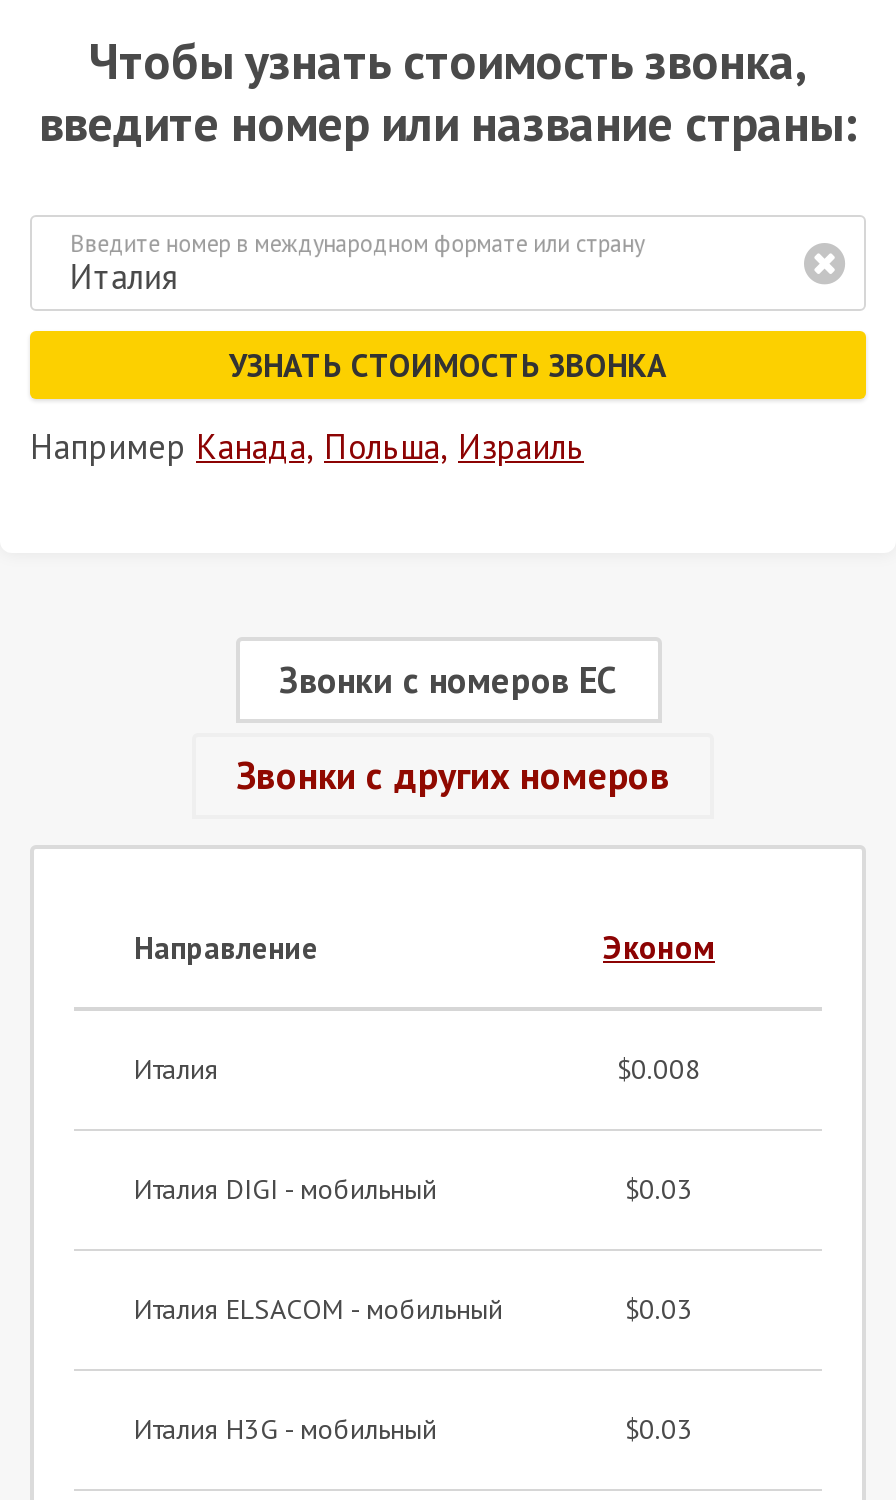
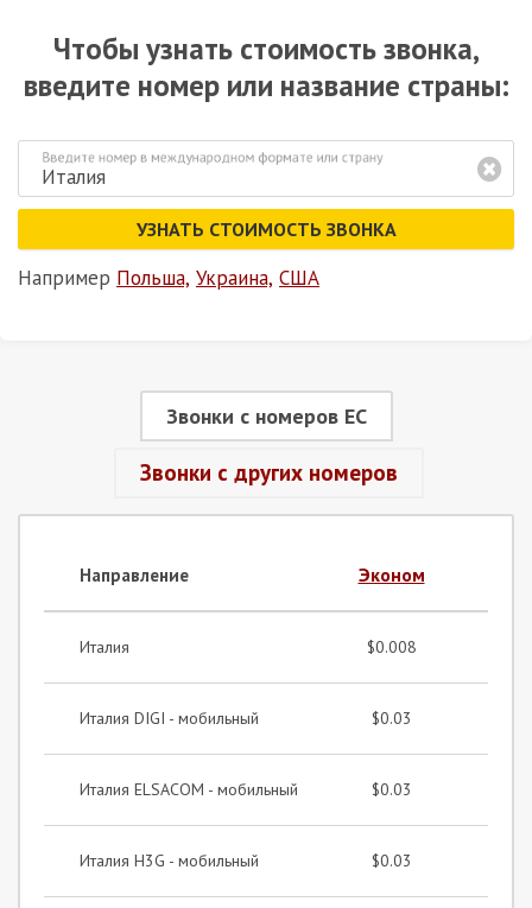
- Например Канада, Польша, Израиль
+ Например Польша, Украина, США
